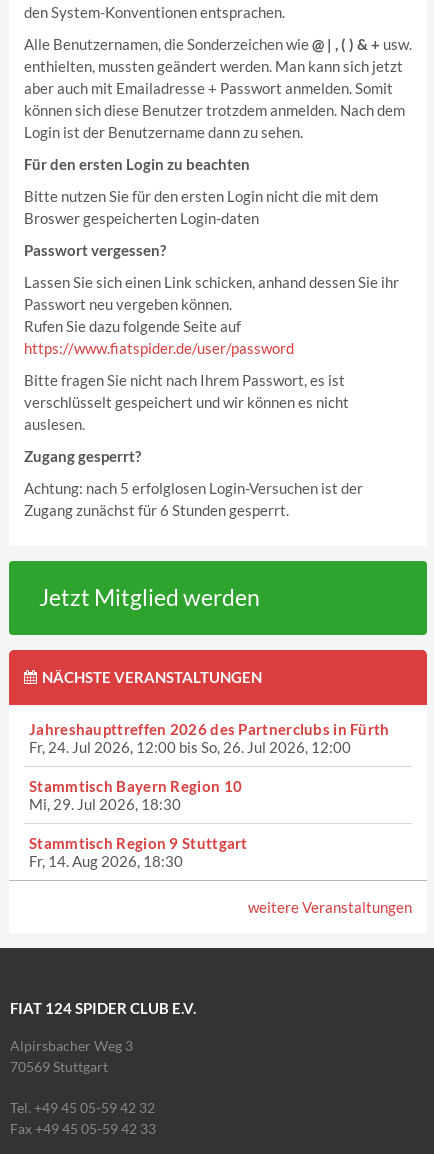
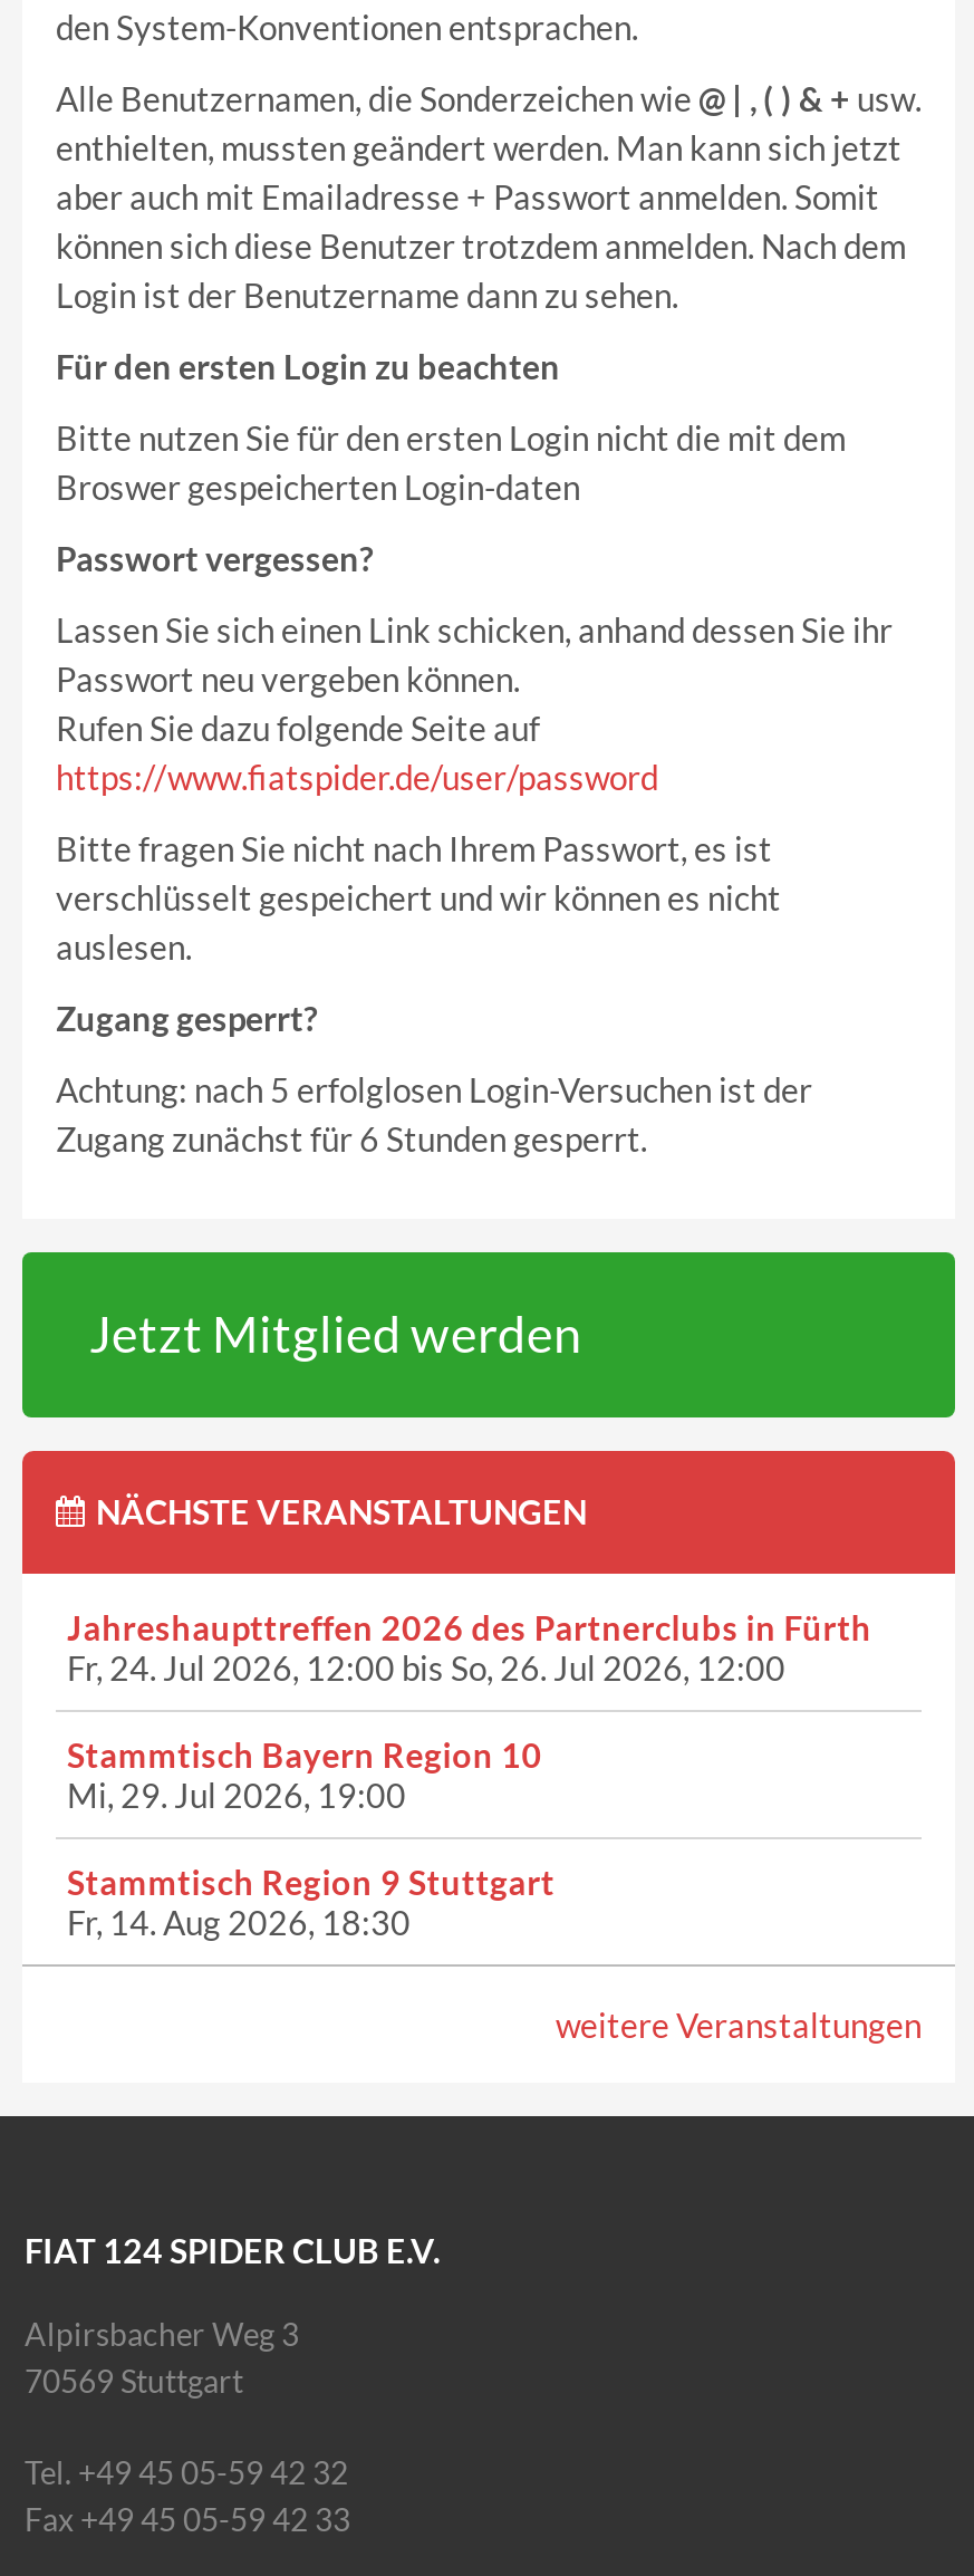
- Mi, 29. Jul 2026, 18:30
+ Mi, 29. Jul 2026, 19:00
